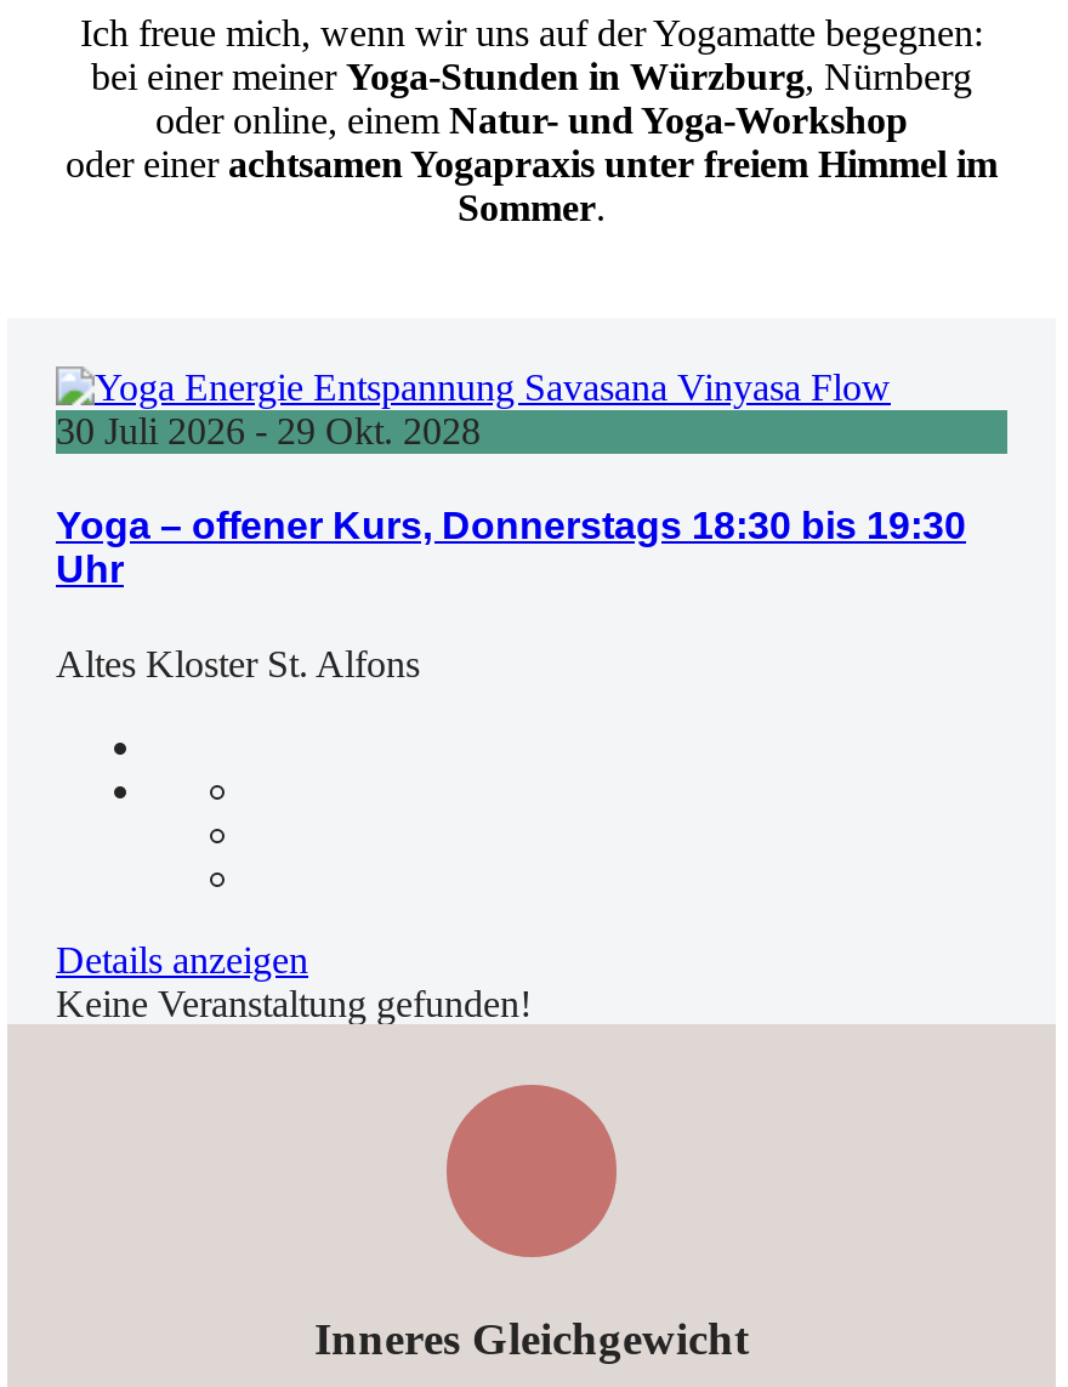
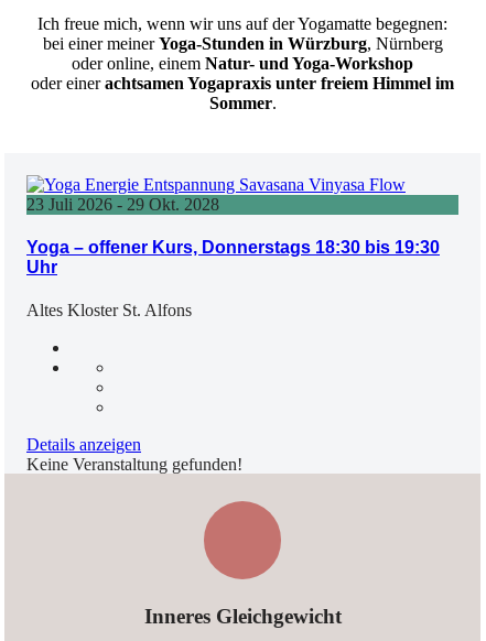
- 30 Juli 2026 - 29 Okt. 2028
+ 23 Juli 2026 - 29 Okt. 2028
